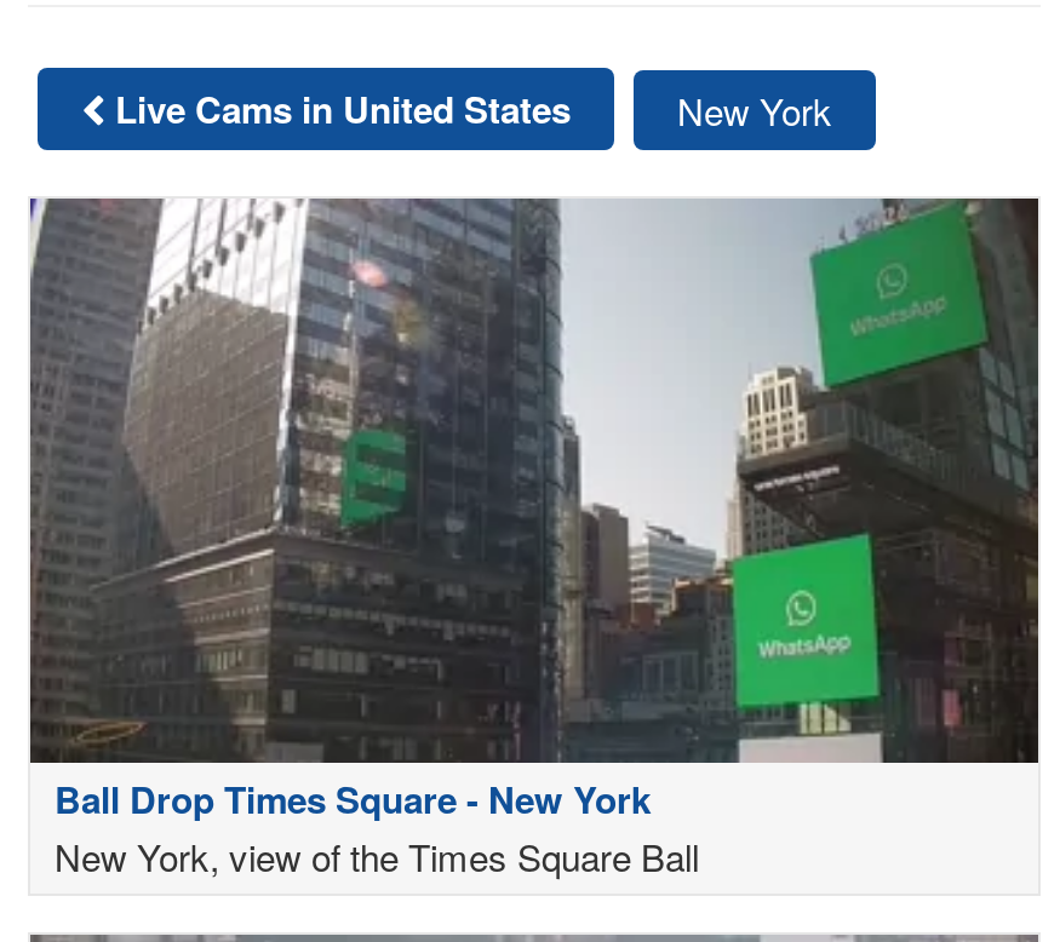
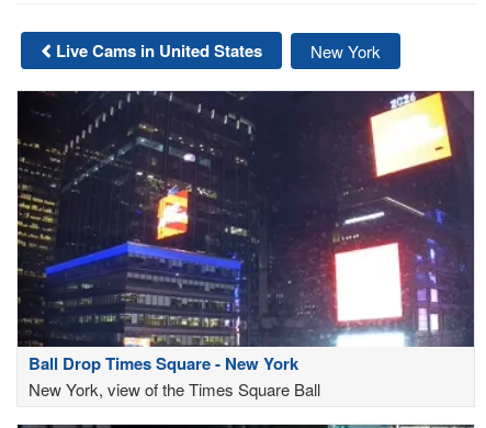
- [image]
+ [image]
